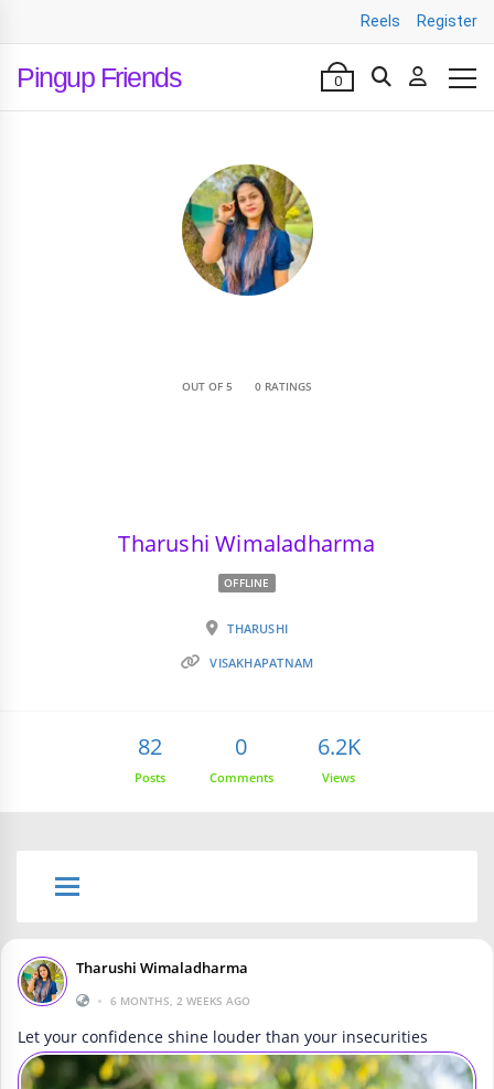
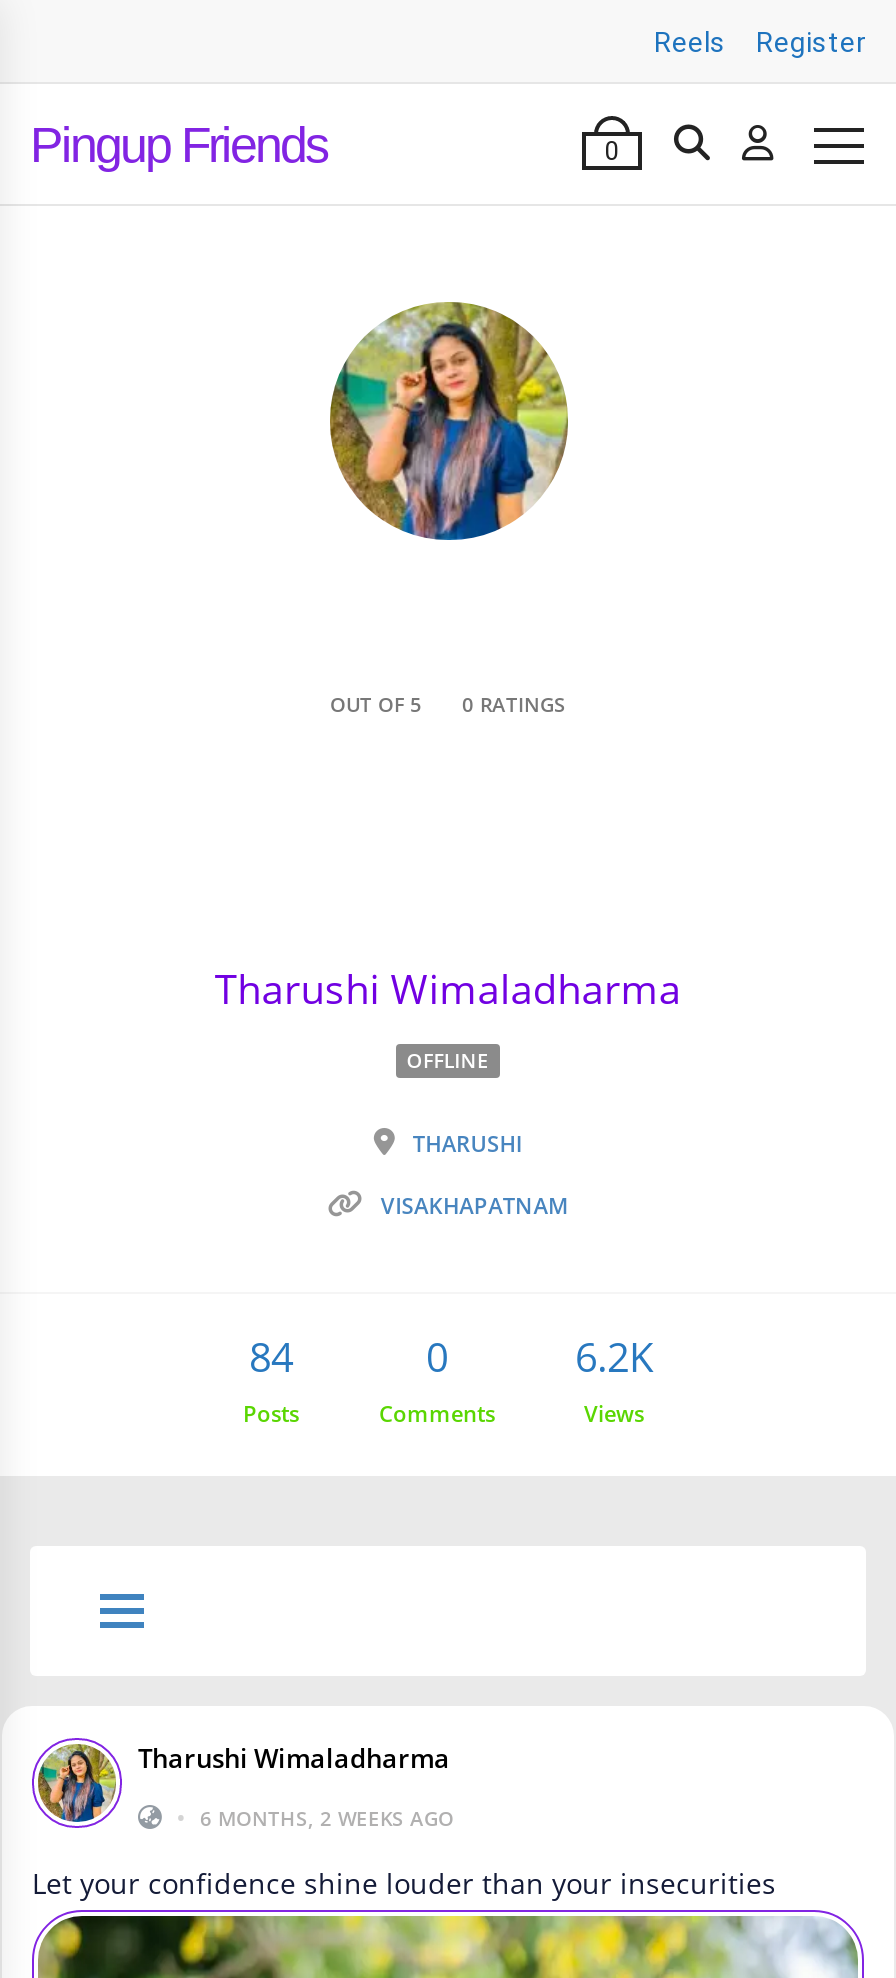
- 82
+ 84
